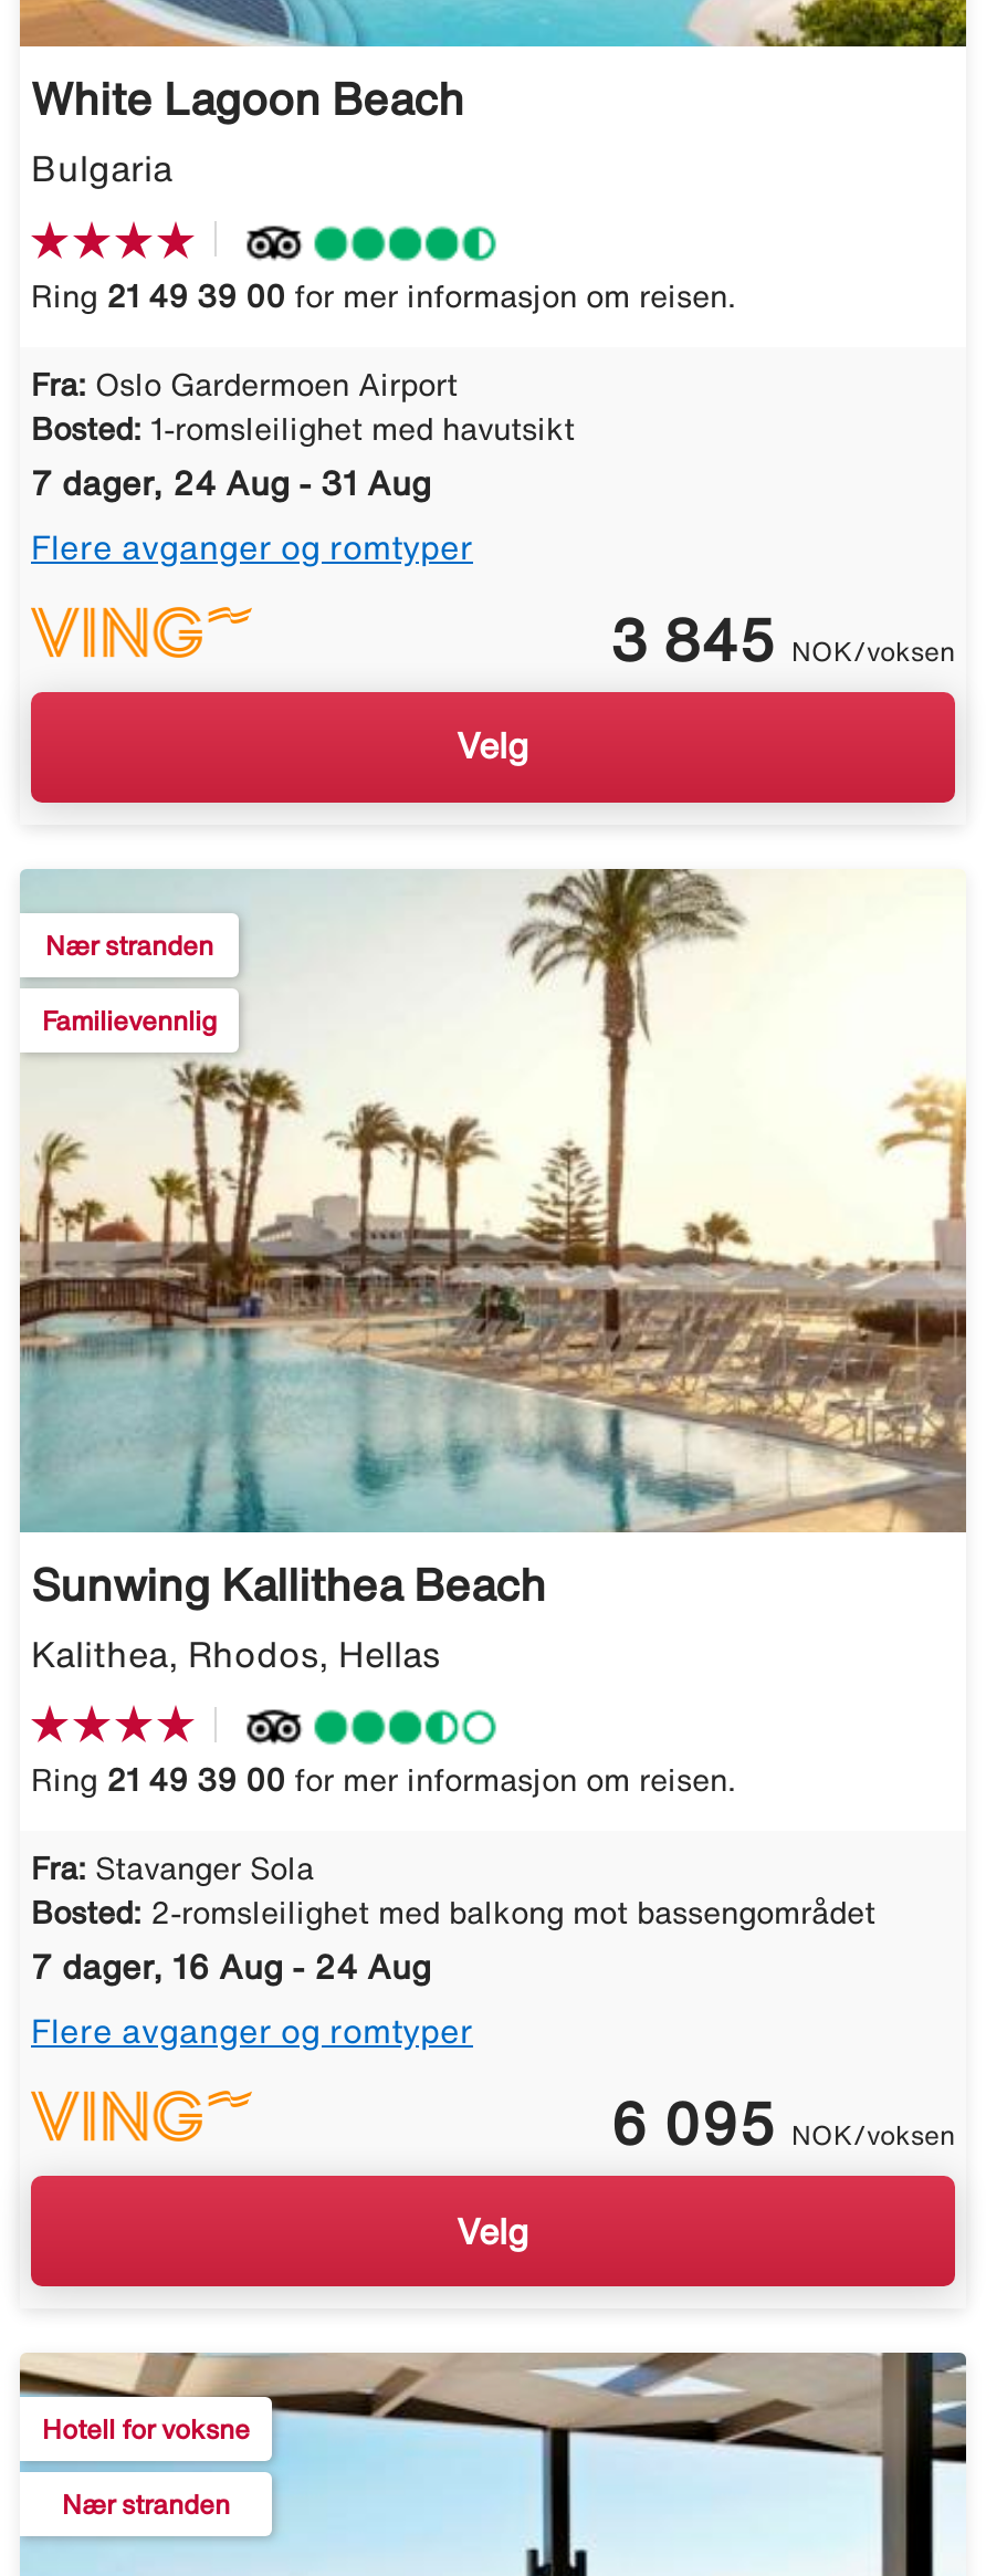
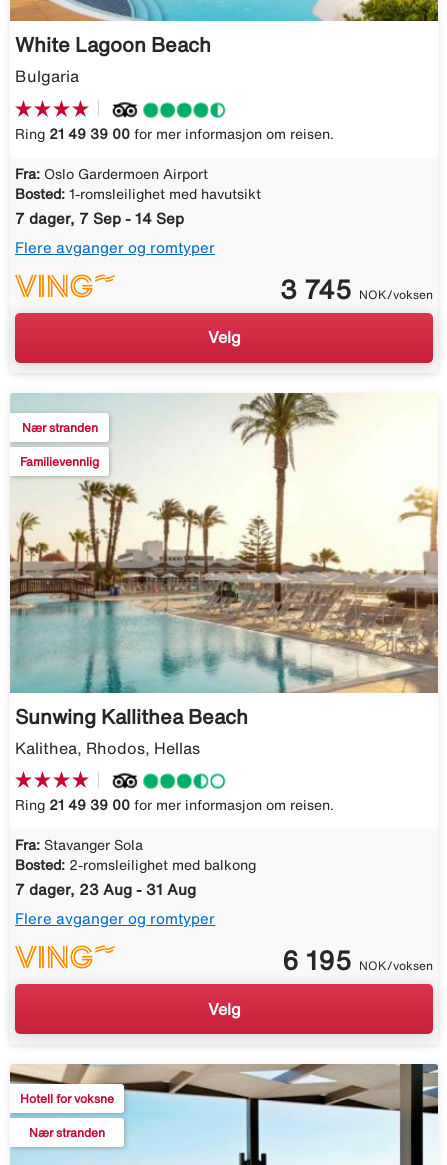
- 7 dager, 24 Aug - 31 Aug
+ 7 dager, 7 Sep - 14 Sep

- 3 845 NOK/voksen
+ 3 745 NOK/voksen

- Bosted: 2-romsleilighet med balkong mot bassengområdet
+ Bosted: 2-romsleilighet med balkong

- 7 dager, 16 Aug - 24 Aug
+ 7 dager, 23 Aug - 31 Aug

- 6 095 NOK/voksen
+ 6 195 NOK/voksen
